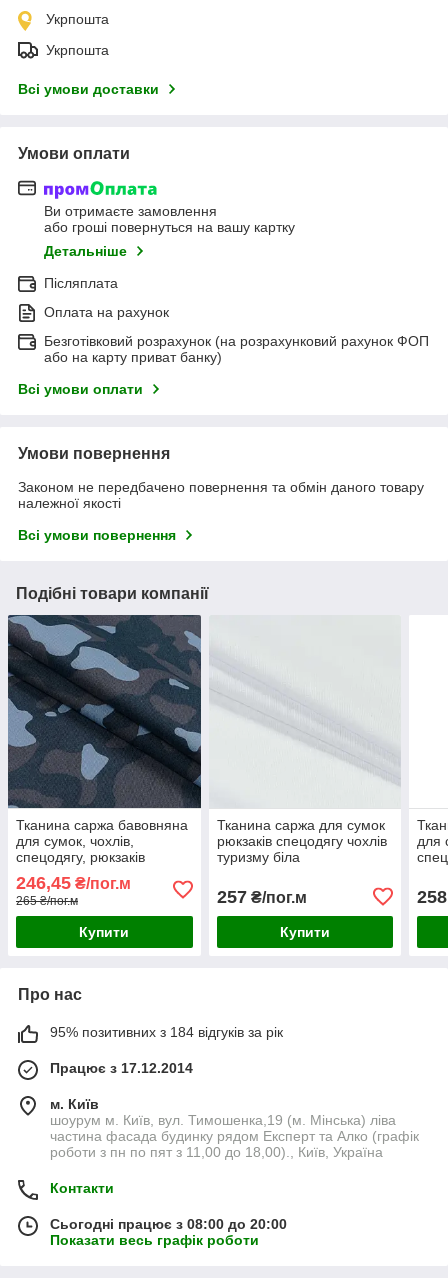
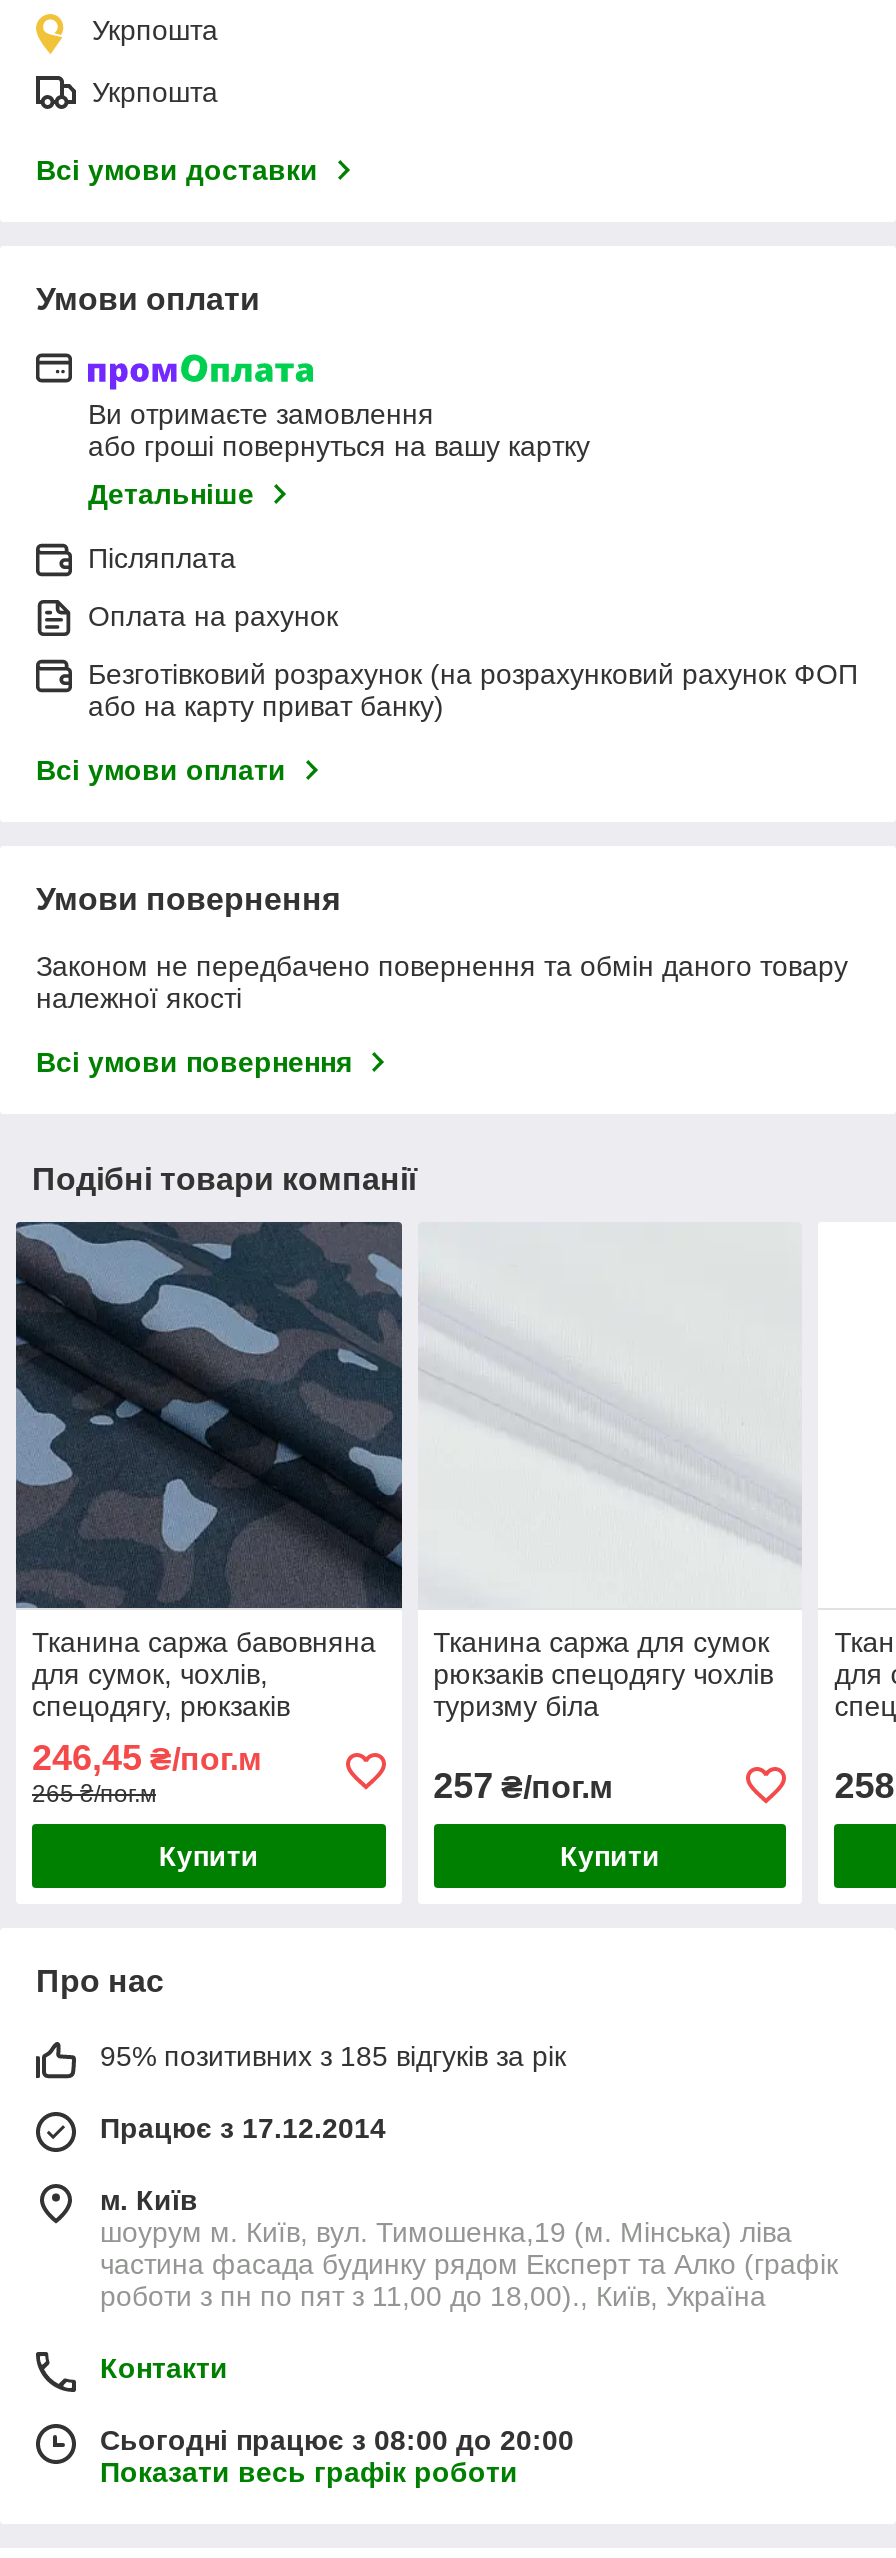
- 95% позитивних з 184 відгуків за рік
+ 95% позитивних з 185 відгуків за рік
